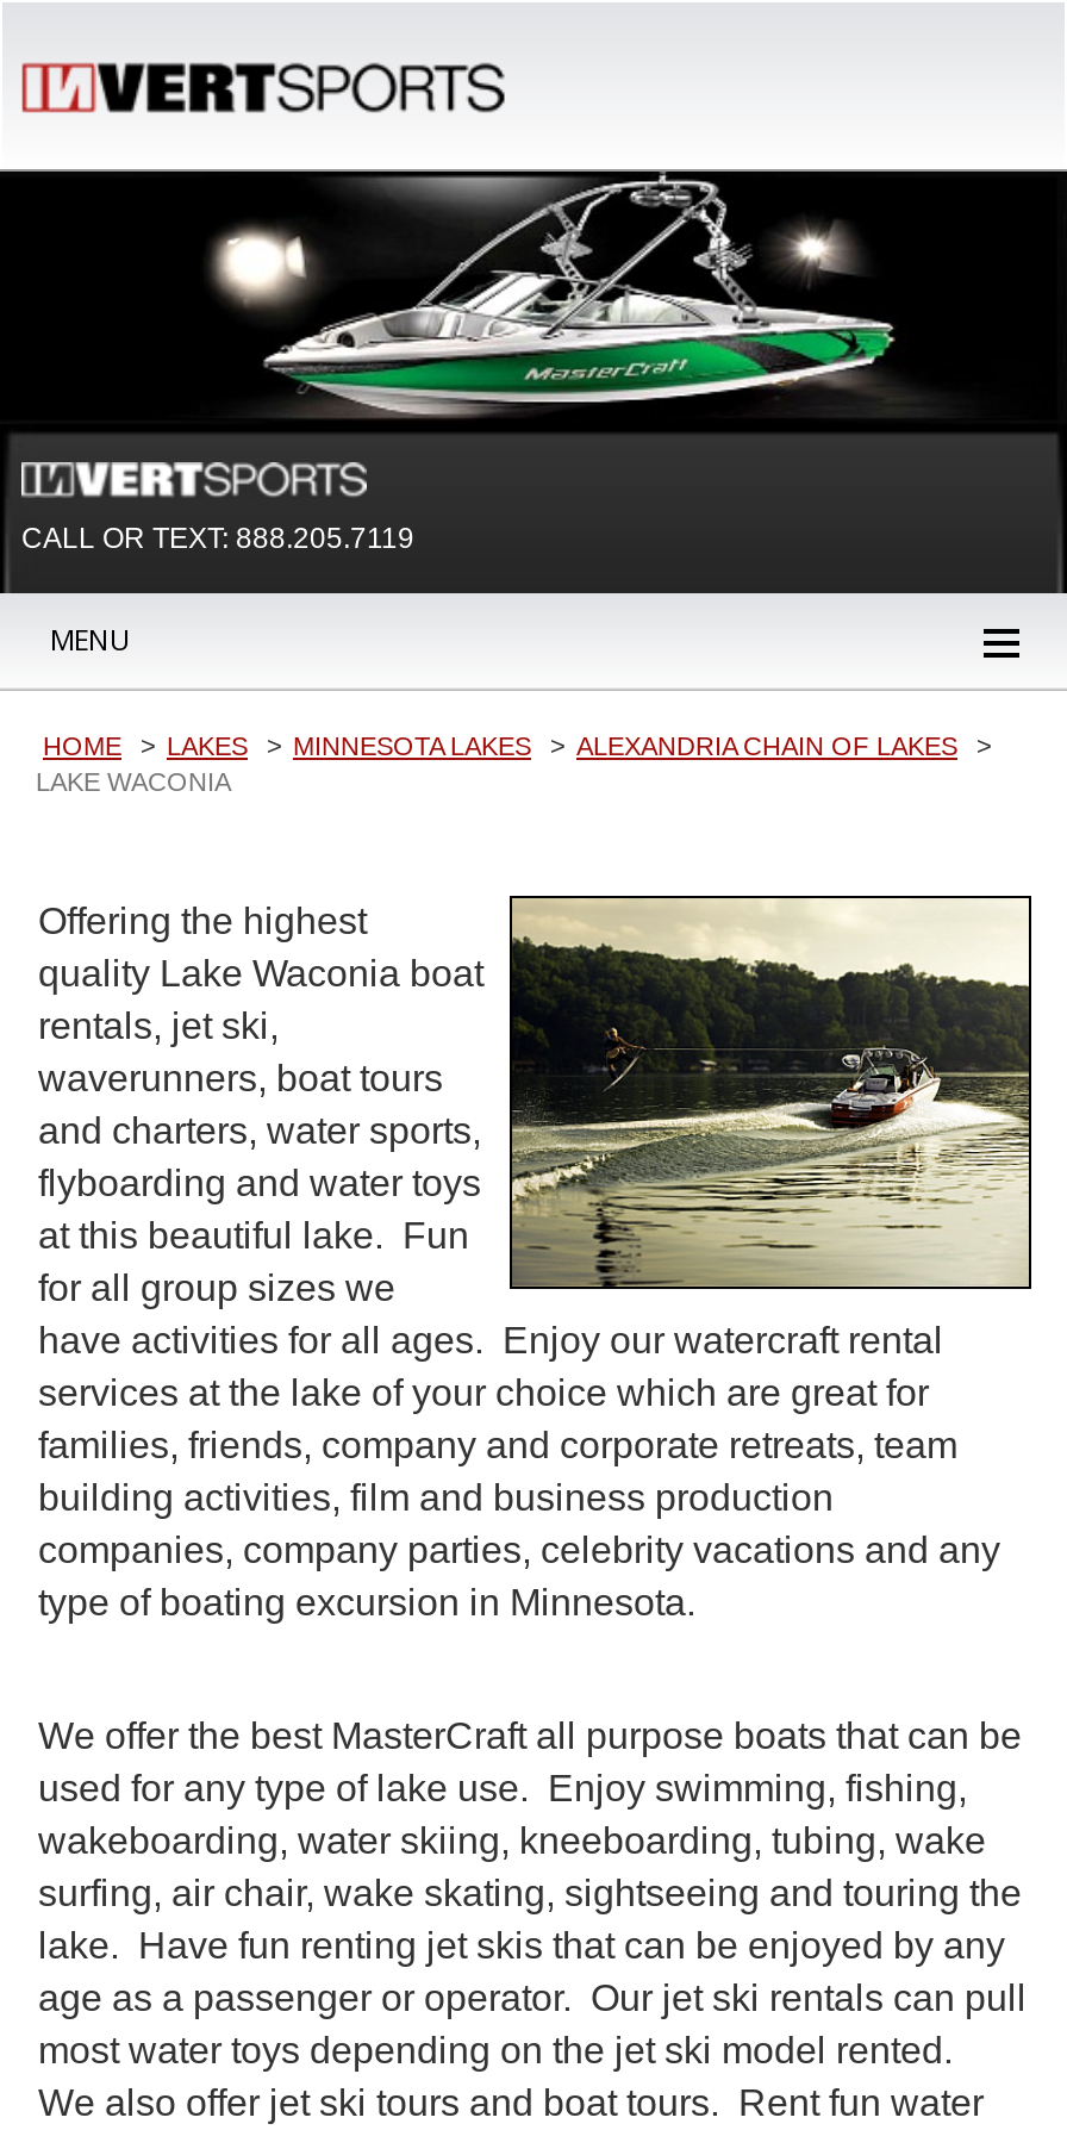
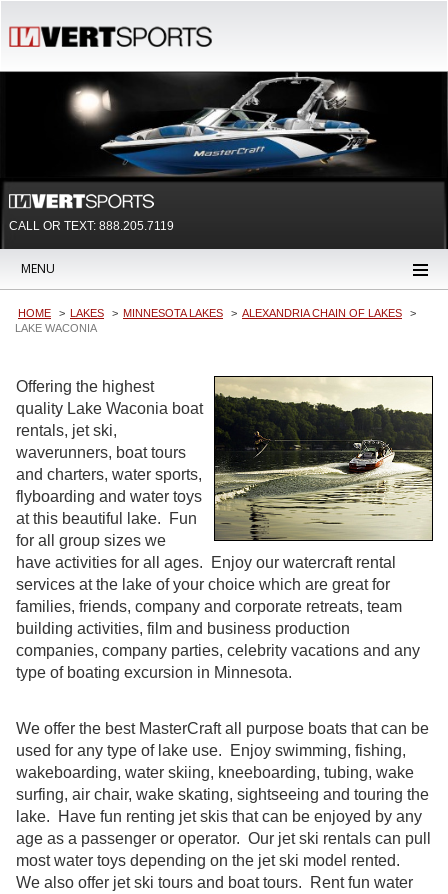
- [image]
+ [image]
